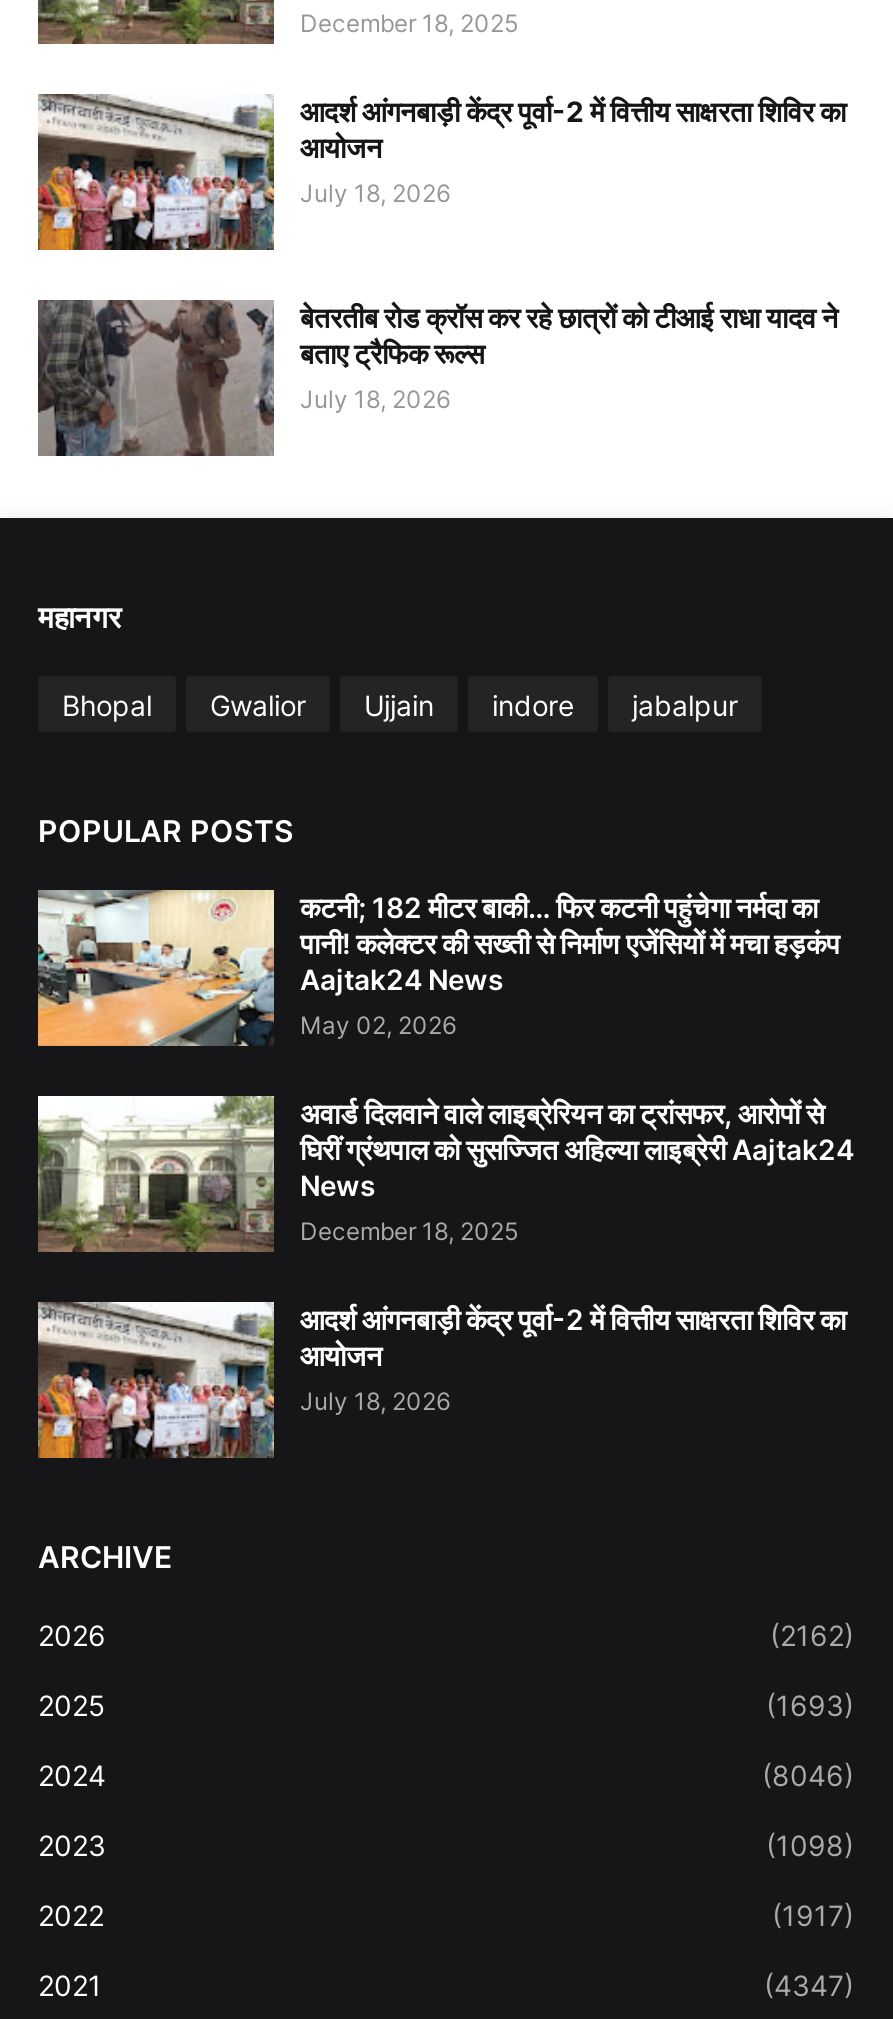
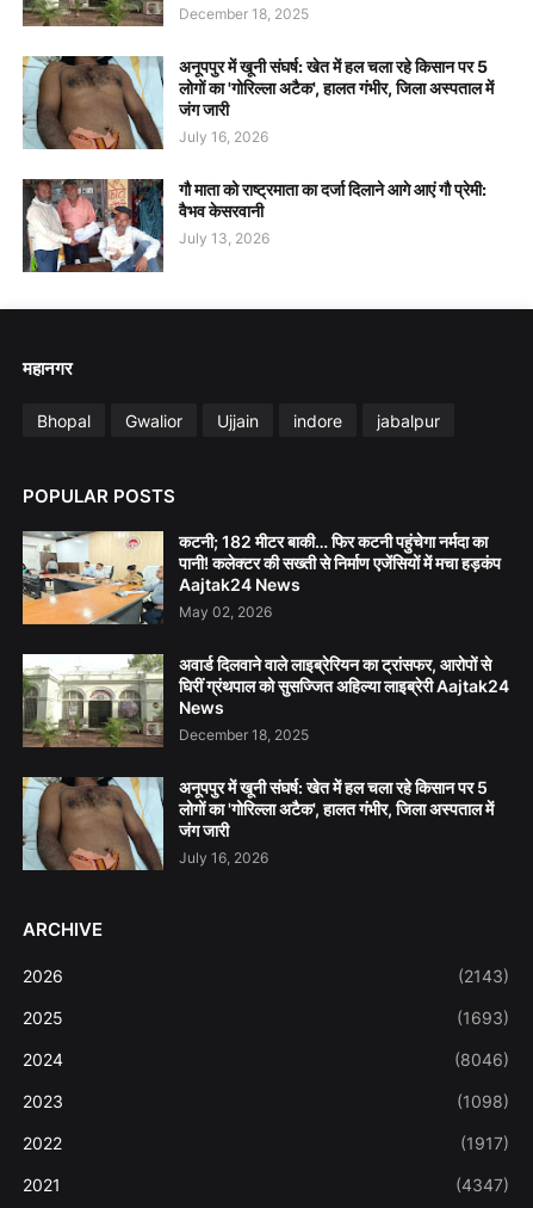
- [image]
- आदर्श आंगनबाड़ी केंद्र पूर्वा-2 में वित्तीय साक्षरता शिविर का
- आयोजन
- July 18, 2026
+ [image]
+ अनूपपुर में खूनी संघर्ष: खेत में हल चला रहे किसान पर 5
+ लोगों का 'गोरिल्ला अटैक', हालत गंभीर, जिला अस्पताल में
+ जंग जारी
+ July 16, 2026

- [image]
- बेतरतीब रोड क्रॉस कर रहे छात्रों को टीआई राधा यादव ने
- बताए ट्रैफिक रूल्स
- July 18, 2026
+ [image]
+ गौ माता को राष्ट्रमाता का दर्जा दिलाने आगे आएं गौ प्रेमी:
+ वैभव केसरवानी
+ July 13, 2026

- [image]
- आदर्श आंगनबाड़ी केंद्र पूर्वा-2 में वित्तीय साक्षरता शिविर का
- आयोजन
- July 18, 2026
+ [image]
+ अनूपपुर में खूनी संघर्ष: खेत में हल चला रहे किसान पर 5
+ लोगों का 'गोरिल्ला अटैक', हालत गंभीर, जिला अस्पताल में
+ जंग जारी
+ July 16, 2026

- (2162)
+ (2143)
